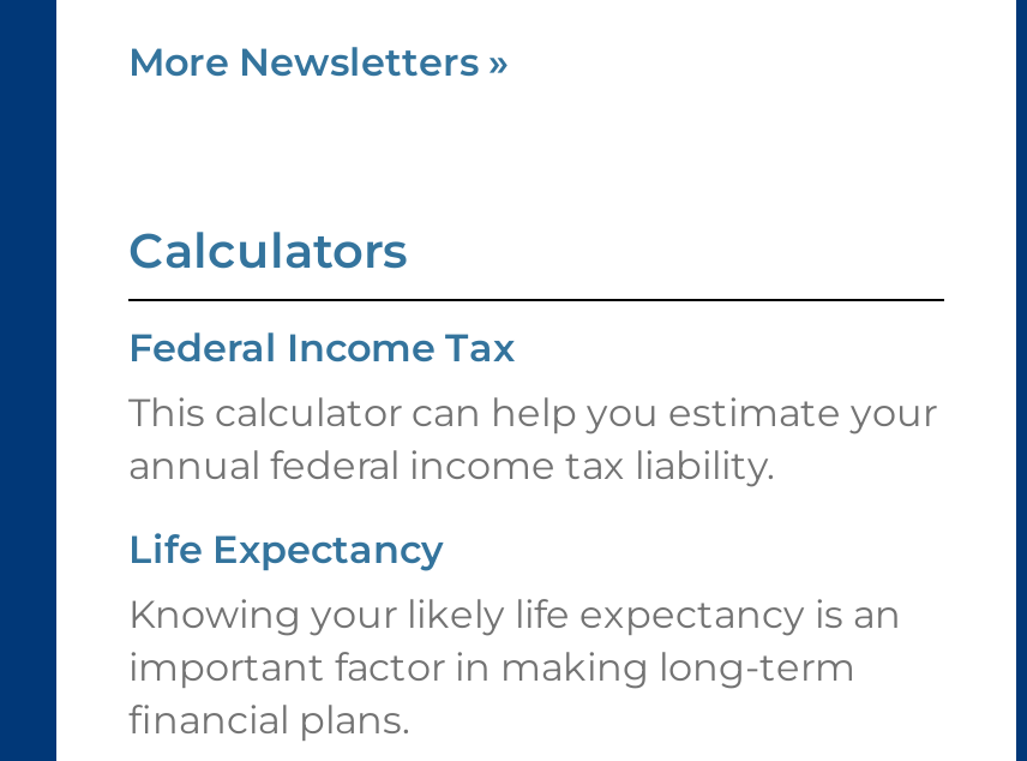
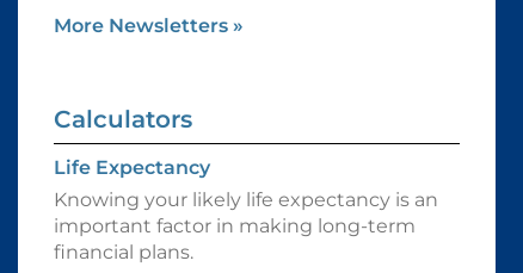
- Federal Income Tax
- This calculator can help you estimate your
- annual federal income tax liability.
